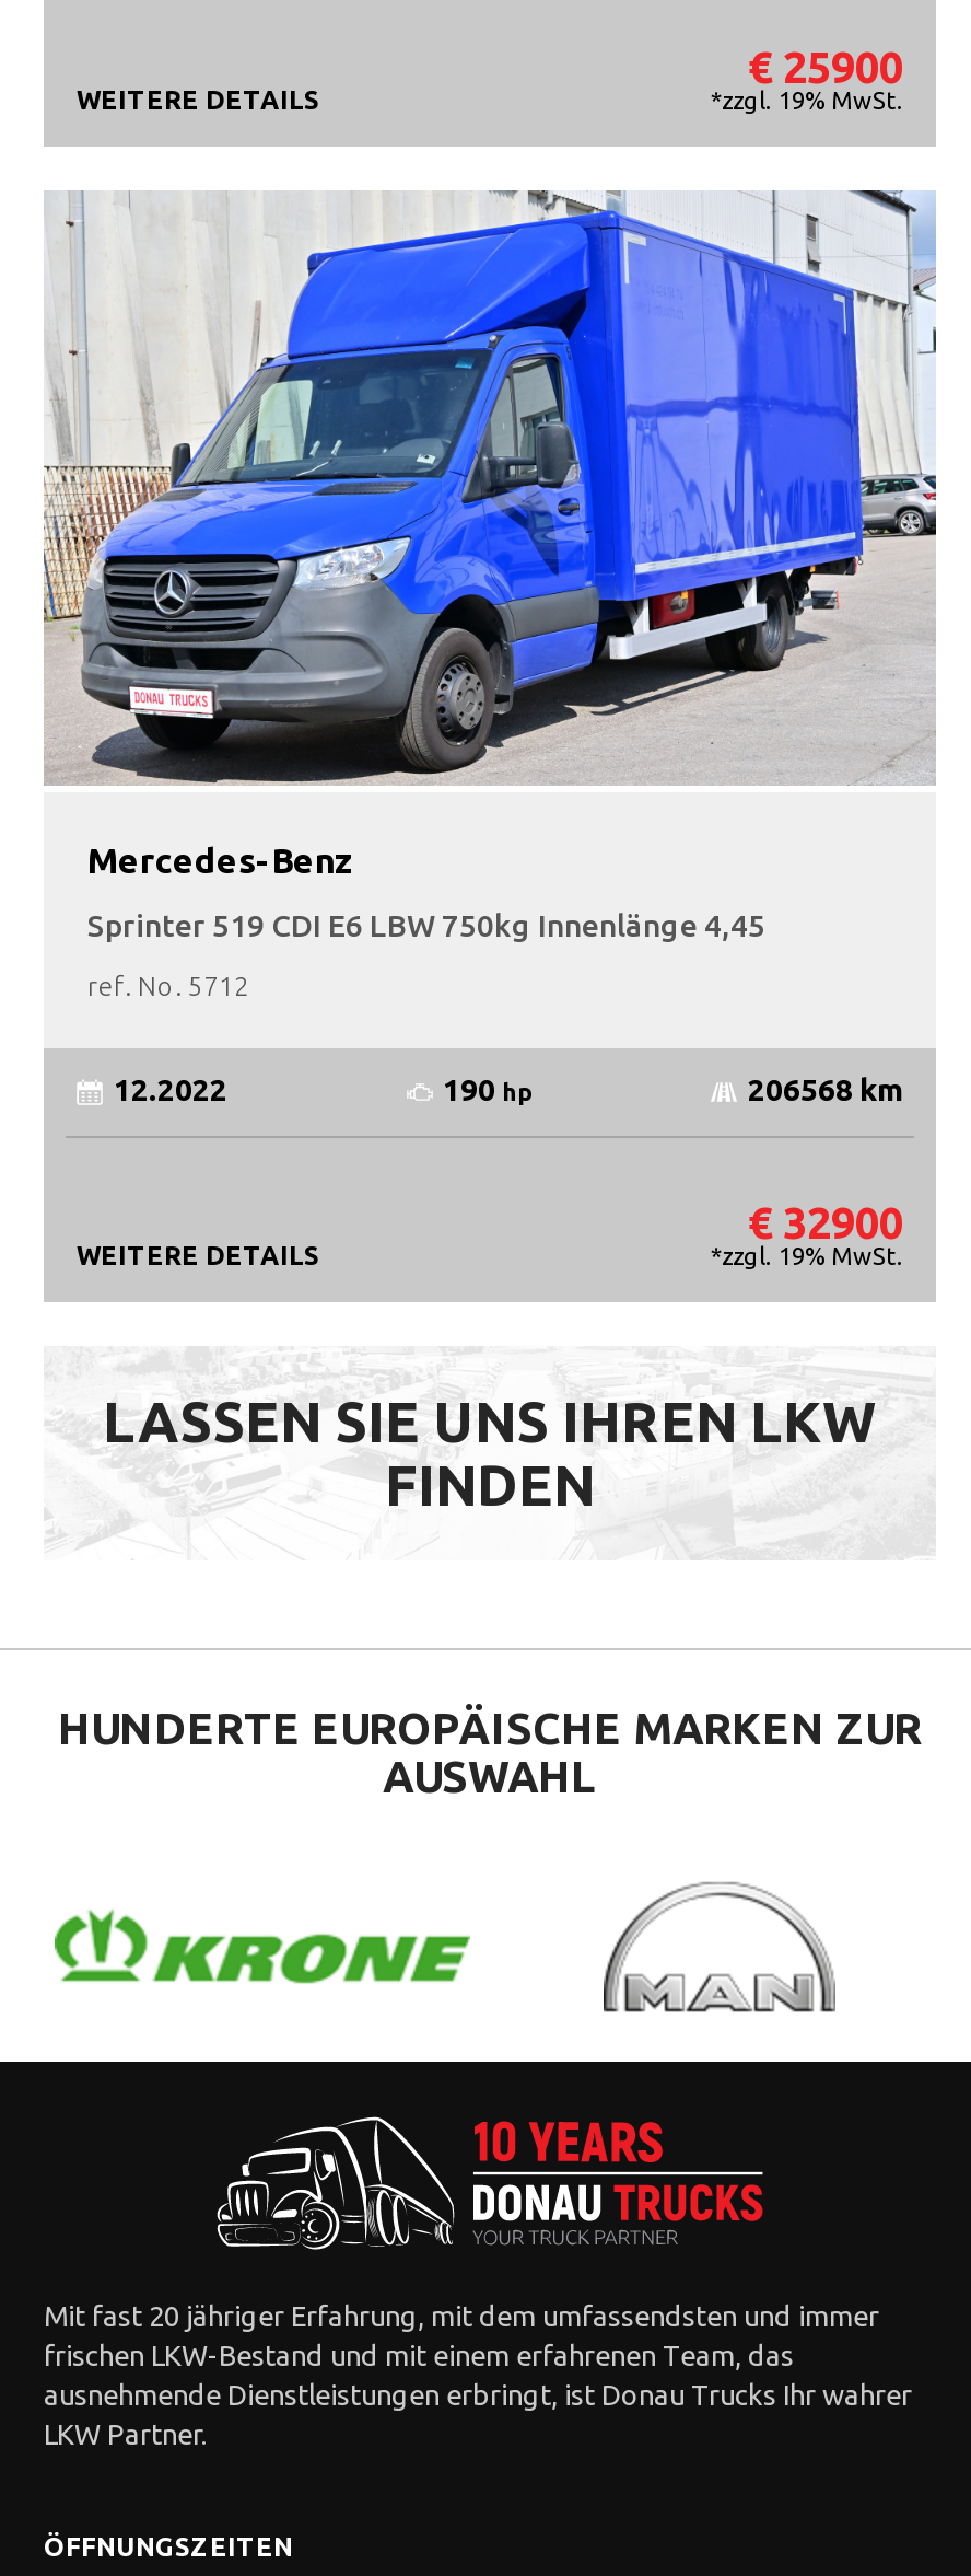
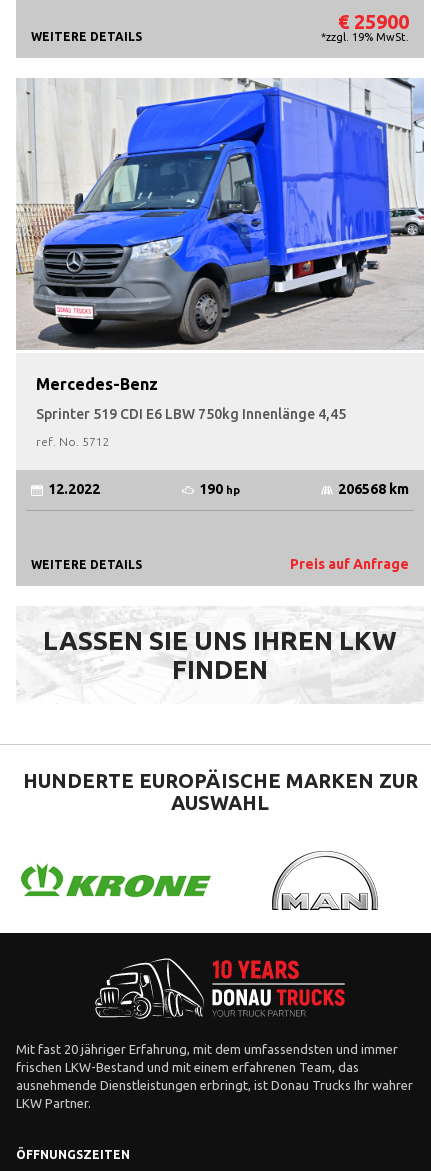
- € 32900
- *zzgl. 19% MwSt.
+ Preis auf Anfrage
